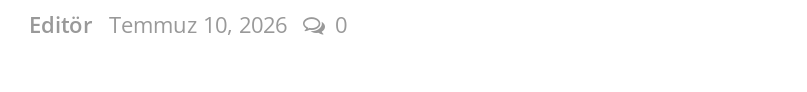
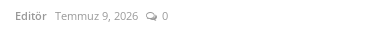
- Editör Temmuz 10, 2026
+ Editör Temmuz 9, 2026
